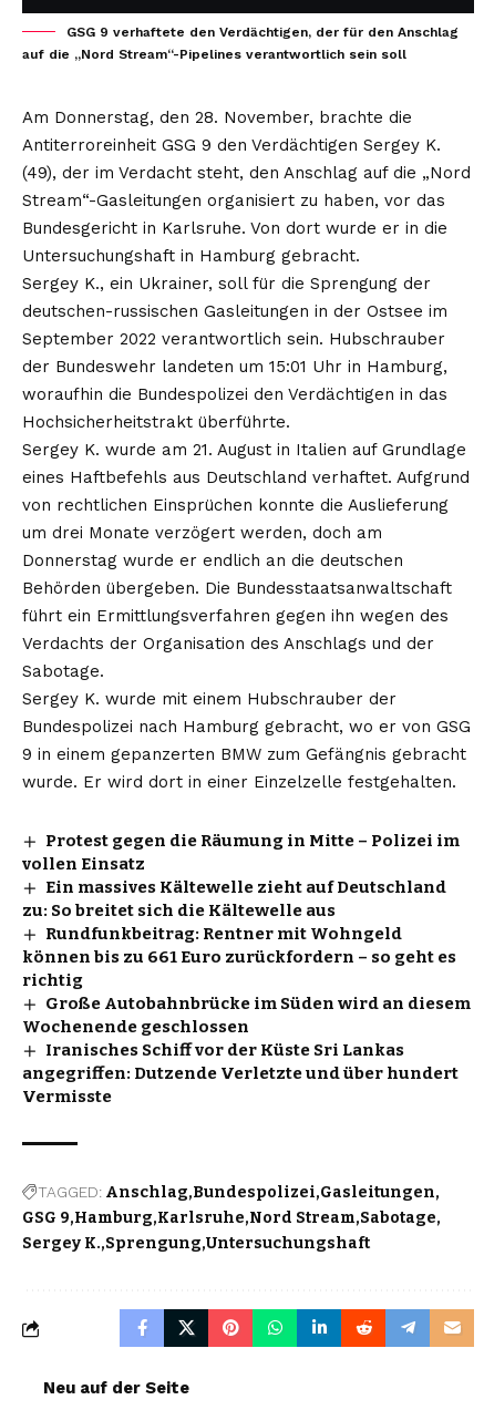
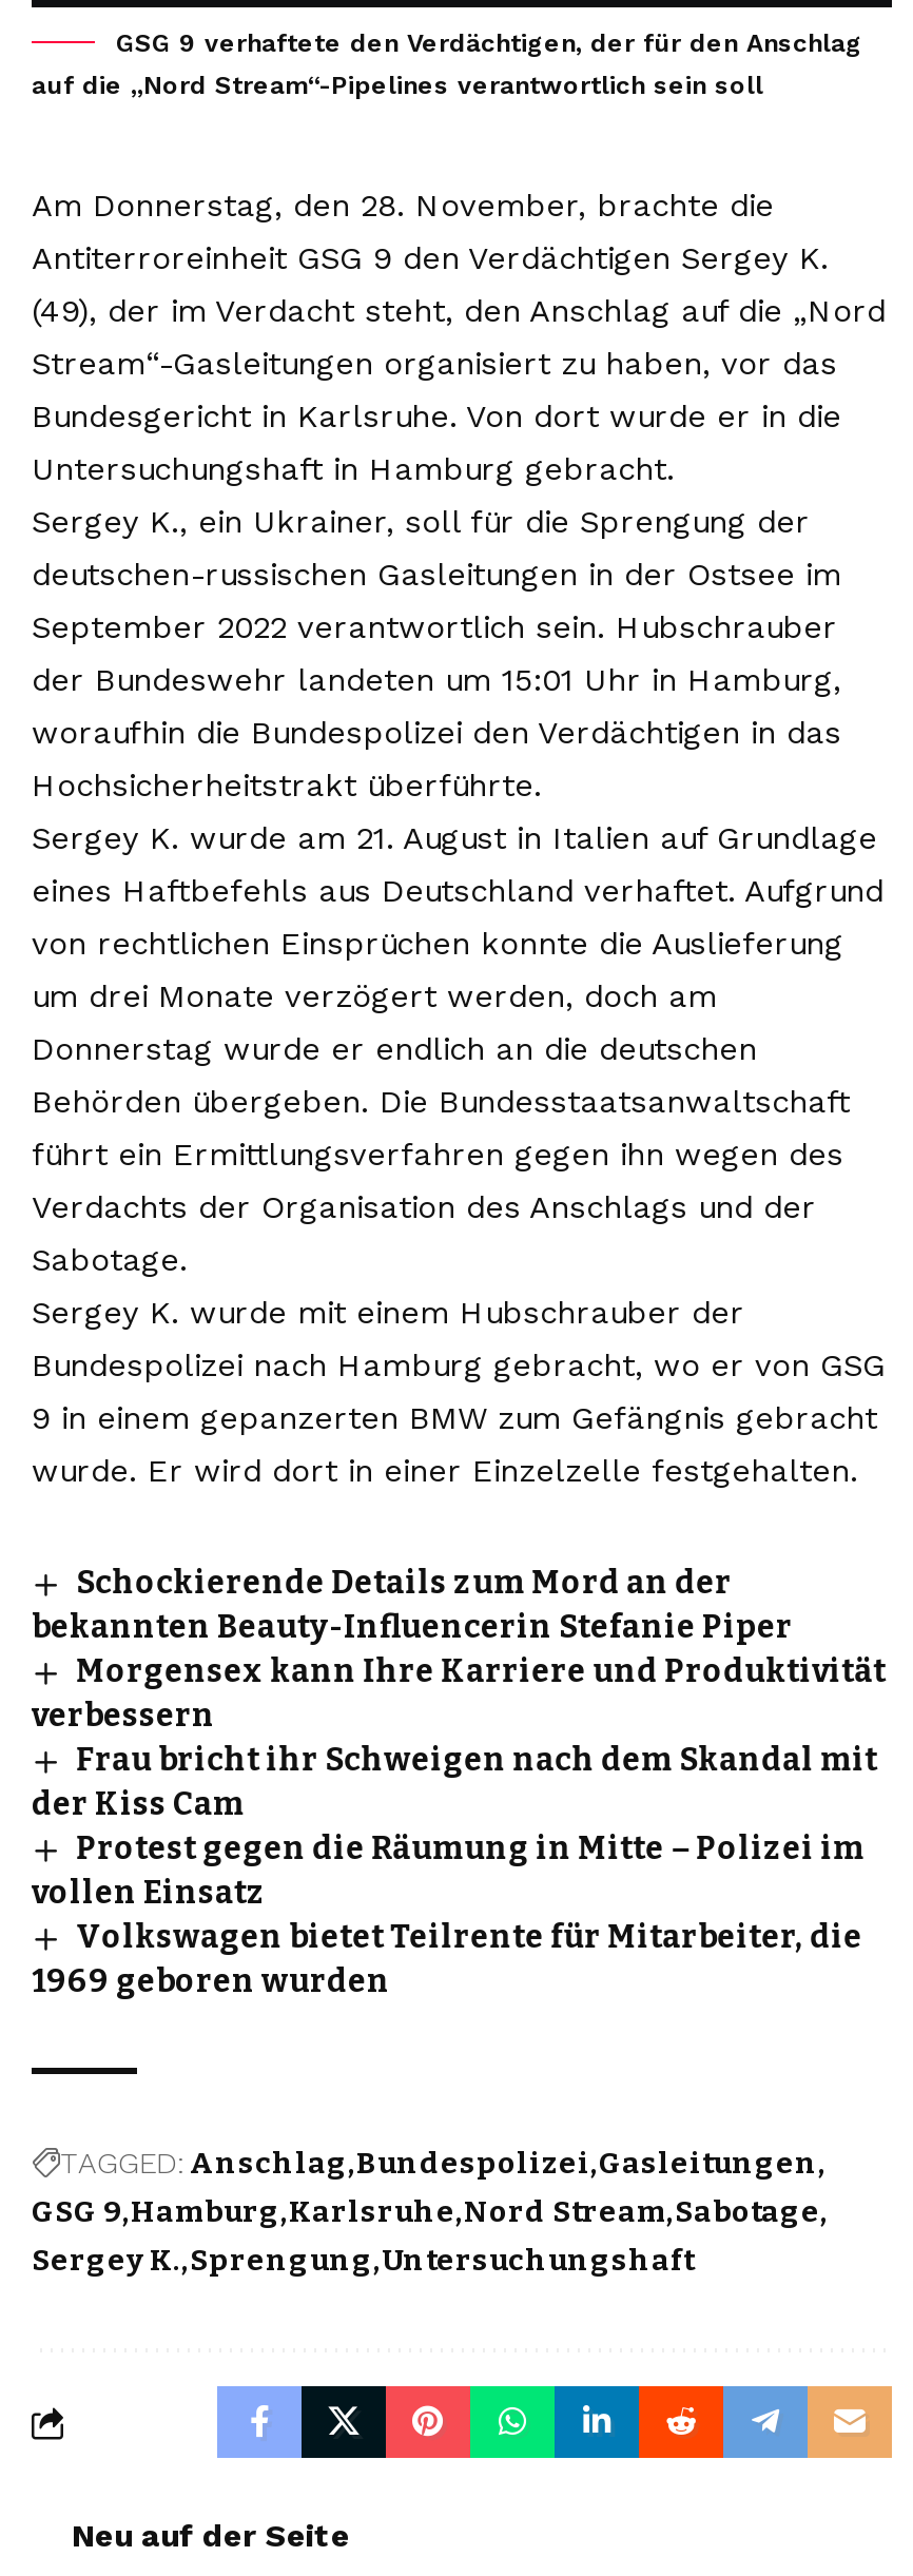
+ Schockierende Details zum Mord an der
+ bekannten Beauty-Influencerin Stefanie Piper
+ Morgensex kann Ihre Karriere und Produktivität
+ verbessern
+ Frau bricht ihr Schweigen nach dem Skandal mit
+ der Kiss Cam

moved down: Protest gegen die Räumung in Mitte – Polizei im | vollen Einsatz

- Ein massives Kältewelle zieht auf Deutschland
- zu: So breitet sich die Kältewelle aus
- Rundfunkbeitrag: Rentner mit Wohngeld
- können bis zu 661 Euro zurückfordern – so geht es
- richtig
- Große Autobahnbrücke im Süden wird an diesem
- Wochenende geschlossen
- Iranisches Schiff vor der Küste Sri Lankas
- angegriffen: Dutzende Verletzte und über hundert
- Vermisste
+ Volkswagen bietet Teilrente für Mitarbeiter, die
+ 1969 geboren wurden
